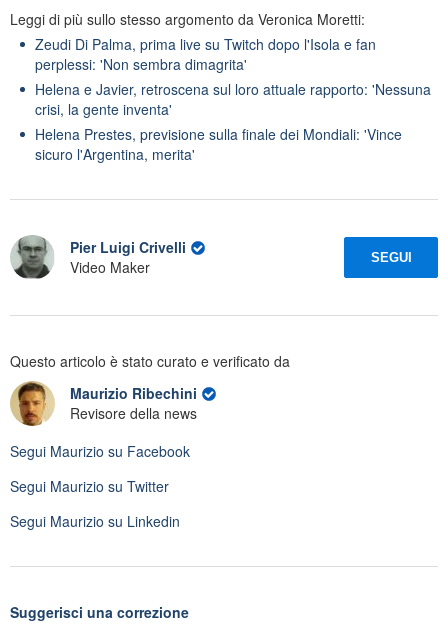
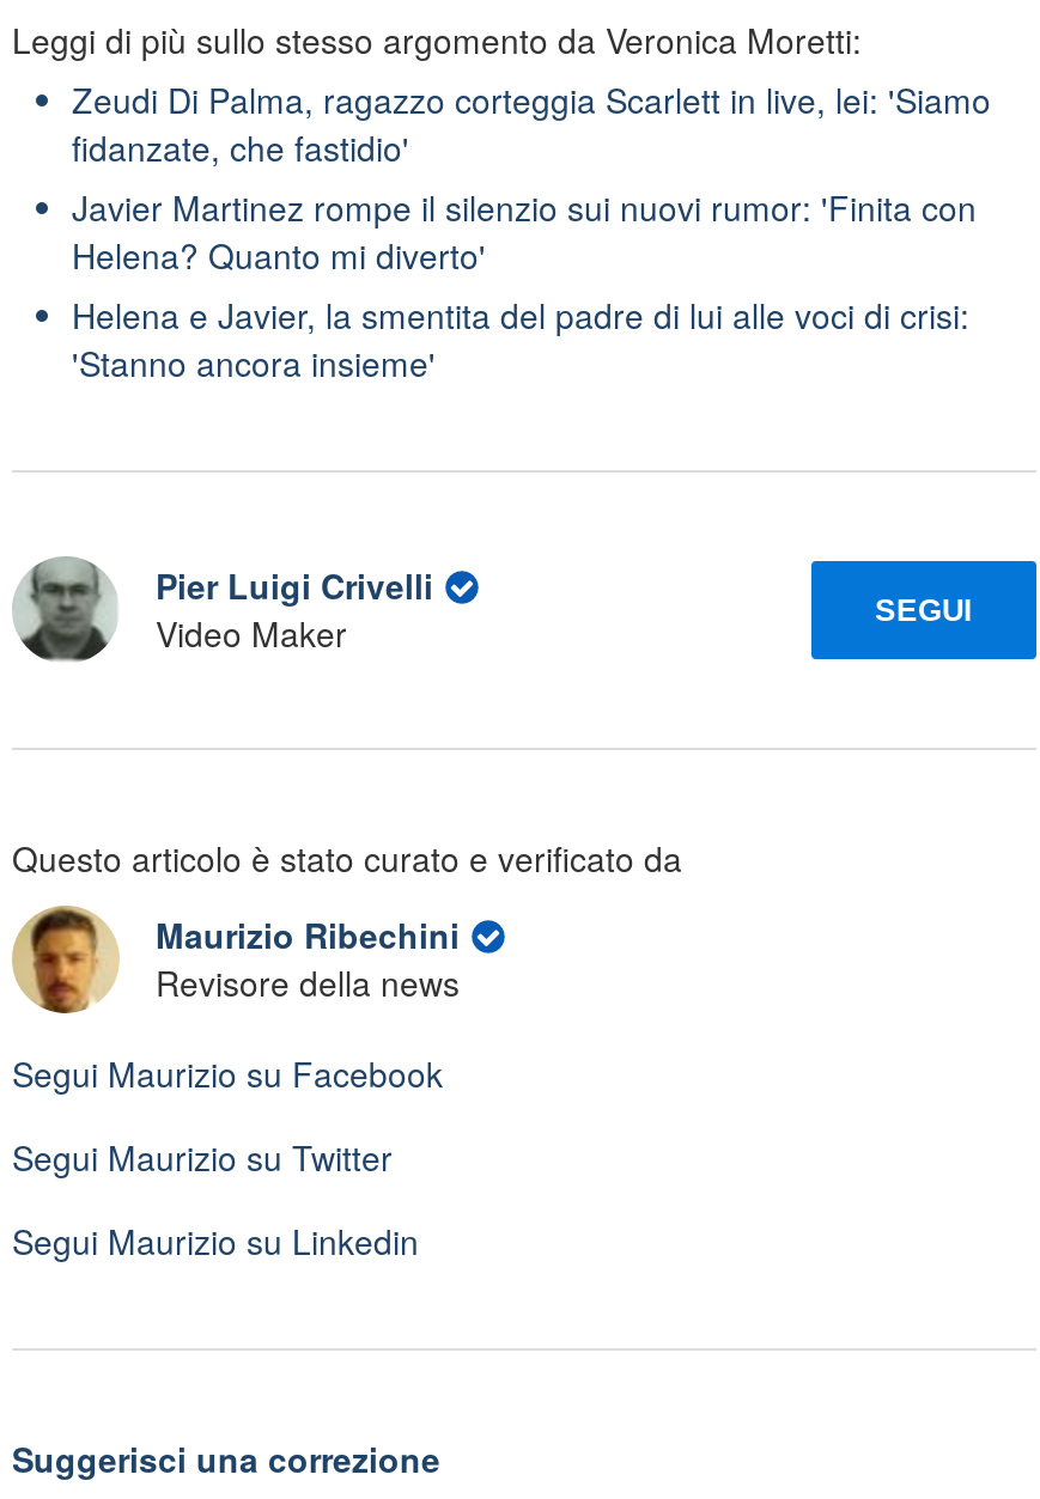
- Zeudi Di Palma, prima live su Twitch dopo l'Isola e fan
- perplessi: 'Non sembra dimagrita'
- Helena e Javier, retroscena sul loro attuale rapporto: 'Nessuna
- crisi, la gente inventa'
- Helena Prestes, previsione sulla finale dei Mondiali: 'Vince
- sicuro l'Argentina, merita'
+ Zeudi Di Palma, ragazzo corteggia Scarlett in live, lei: 'Siamo
+ fidanzate, che fastidio'
+ Javier Martinez rompe il silenzio sui nuovi rumor: 'Finita con
+ Helena? Quanto mi diverto'
+ Helena e Javier, la smentita del padre di lui alle voci di crisi:
+ 'Stanno ancora insieme'
